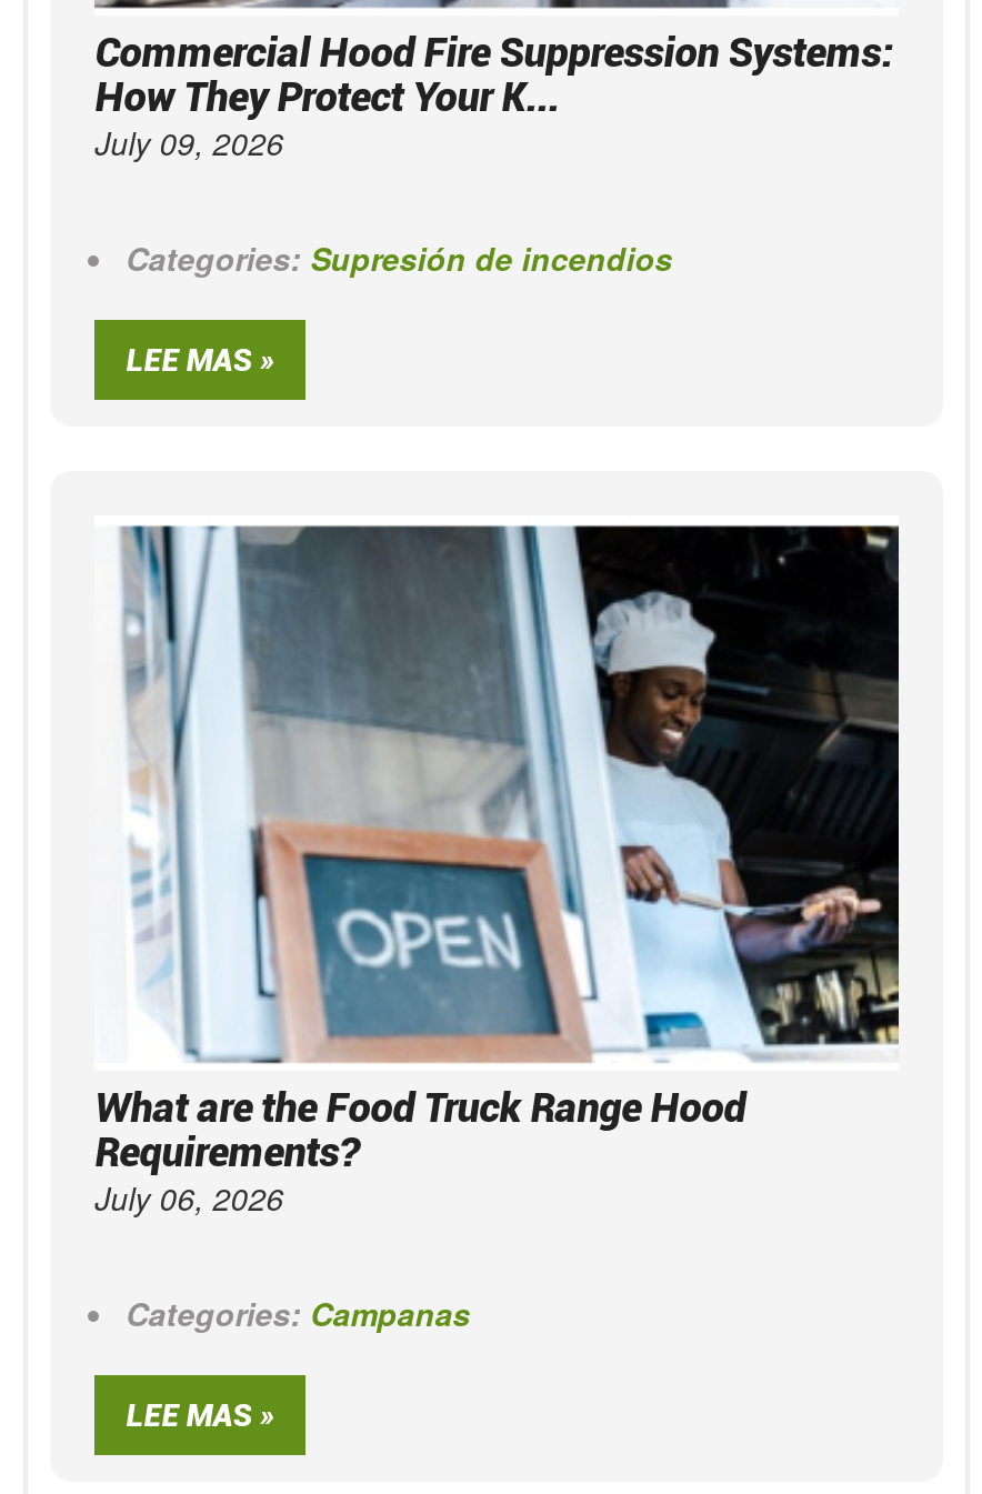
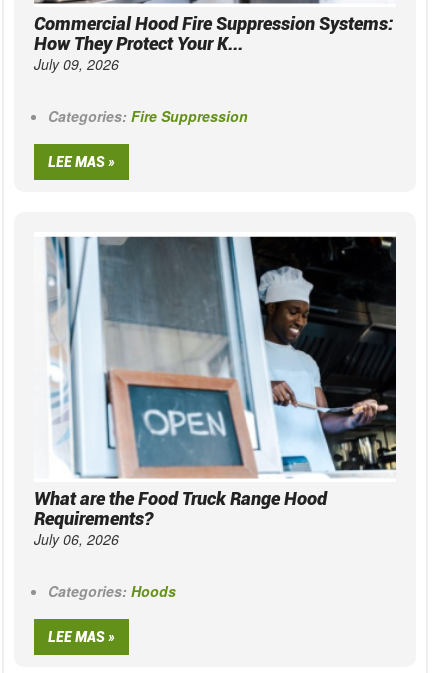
- Categories: Supresión de incendios
+ Categories: Fire Suppression

- Categories: Campanas
+ Categories: Hoods
